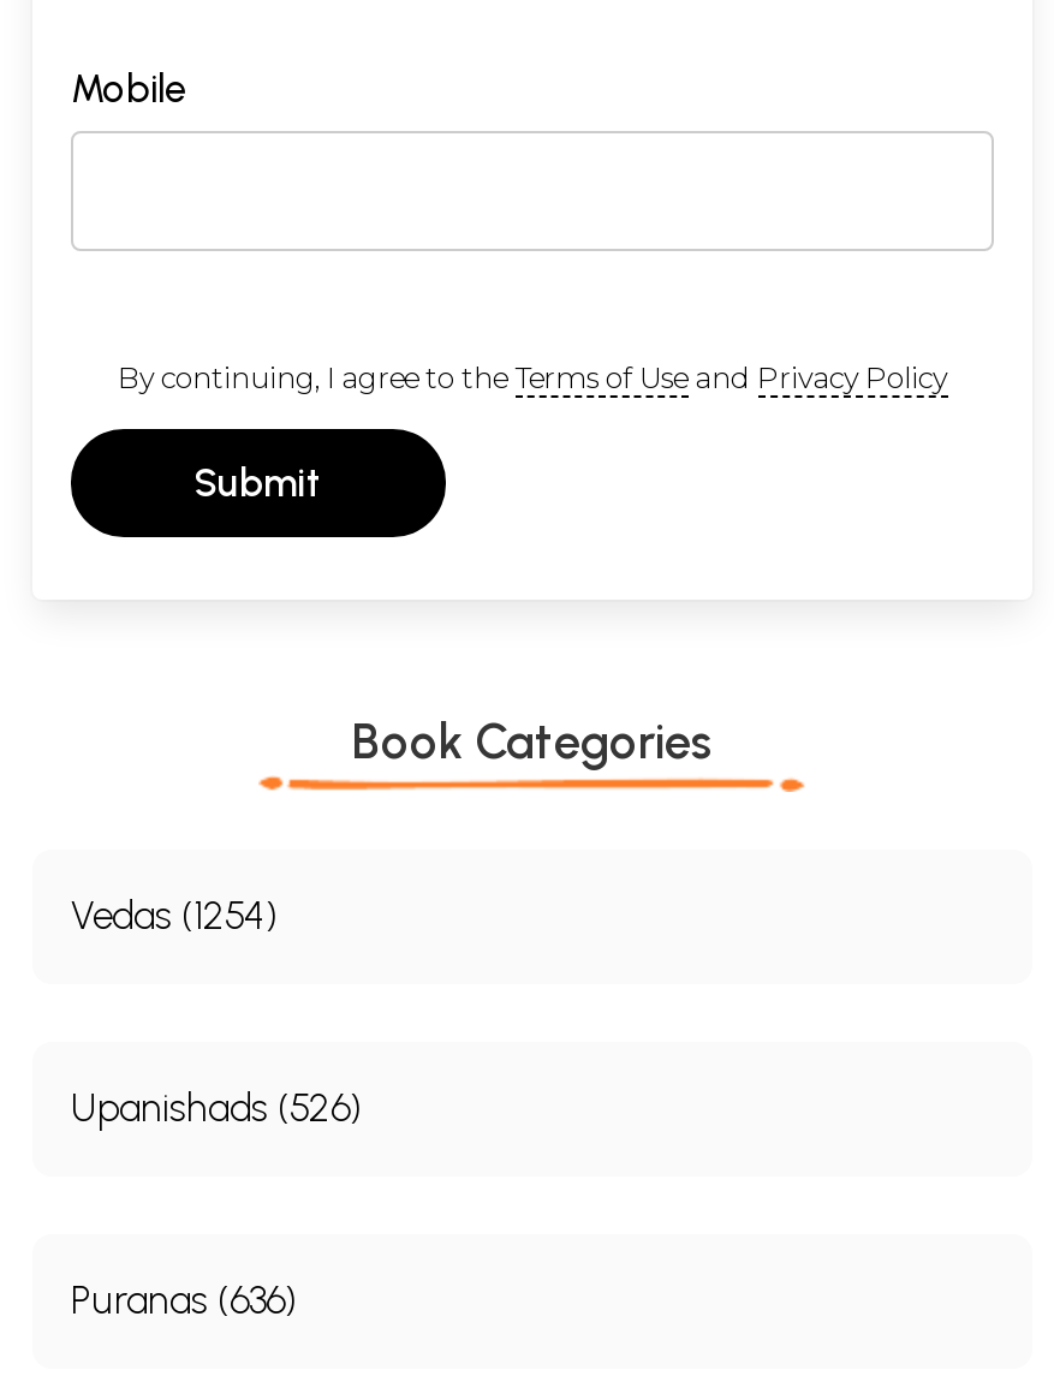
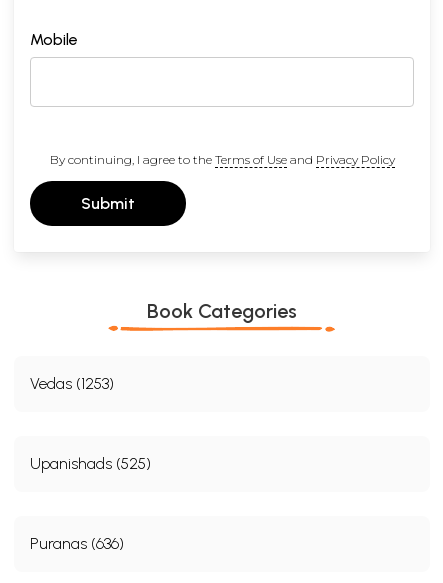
- Vedas (1254)
+ Vedas (1253)

- Upanishads (526)
+ Upanishads (525)
